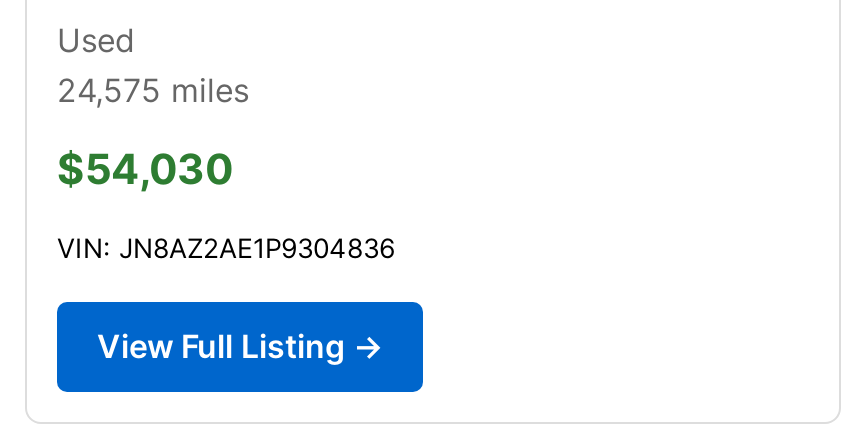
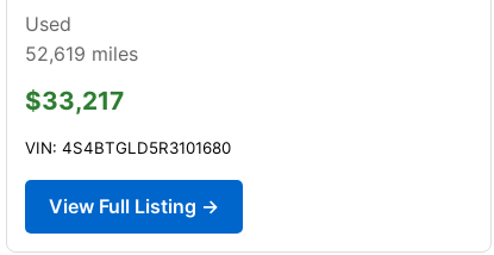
- 24,575 miles
+ 52,619 miles

- $54,030
+ $33,217

- VIN: JN8AZ2AE1P9304836
+ VIN: 4S4BTGLD5R3101680
